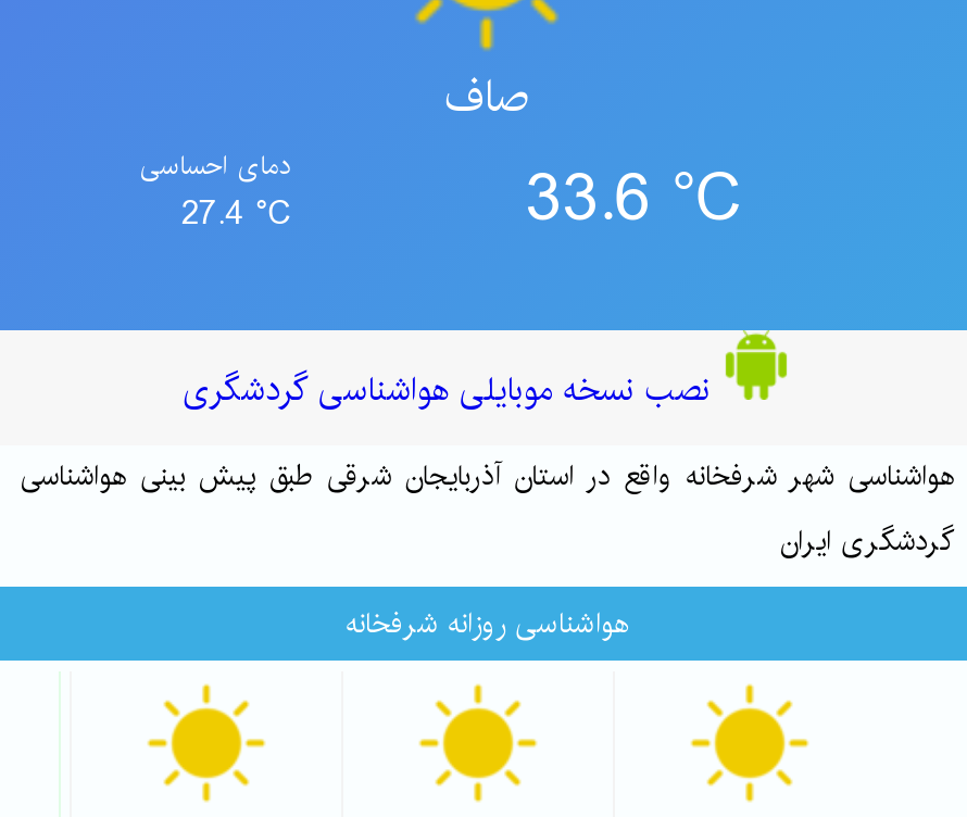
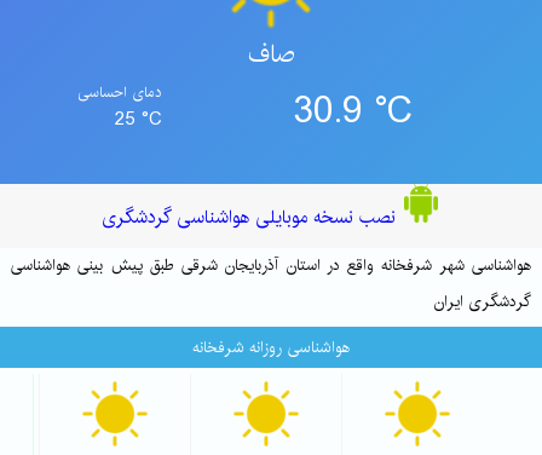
- 33.6 °C
+ 30.9 °C

- 27.4 °C
+ 25 °C
